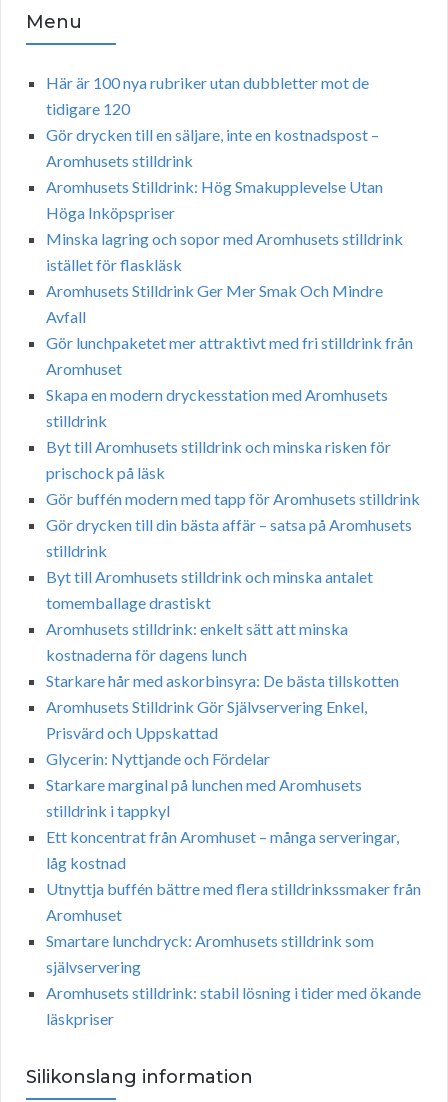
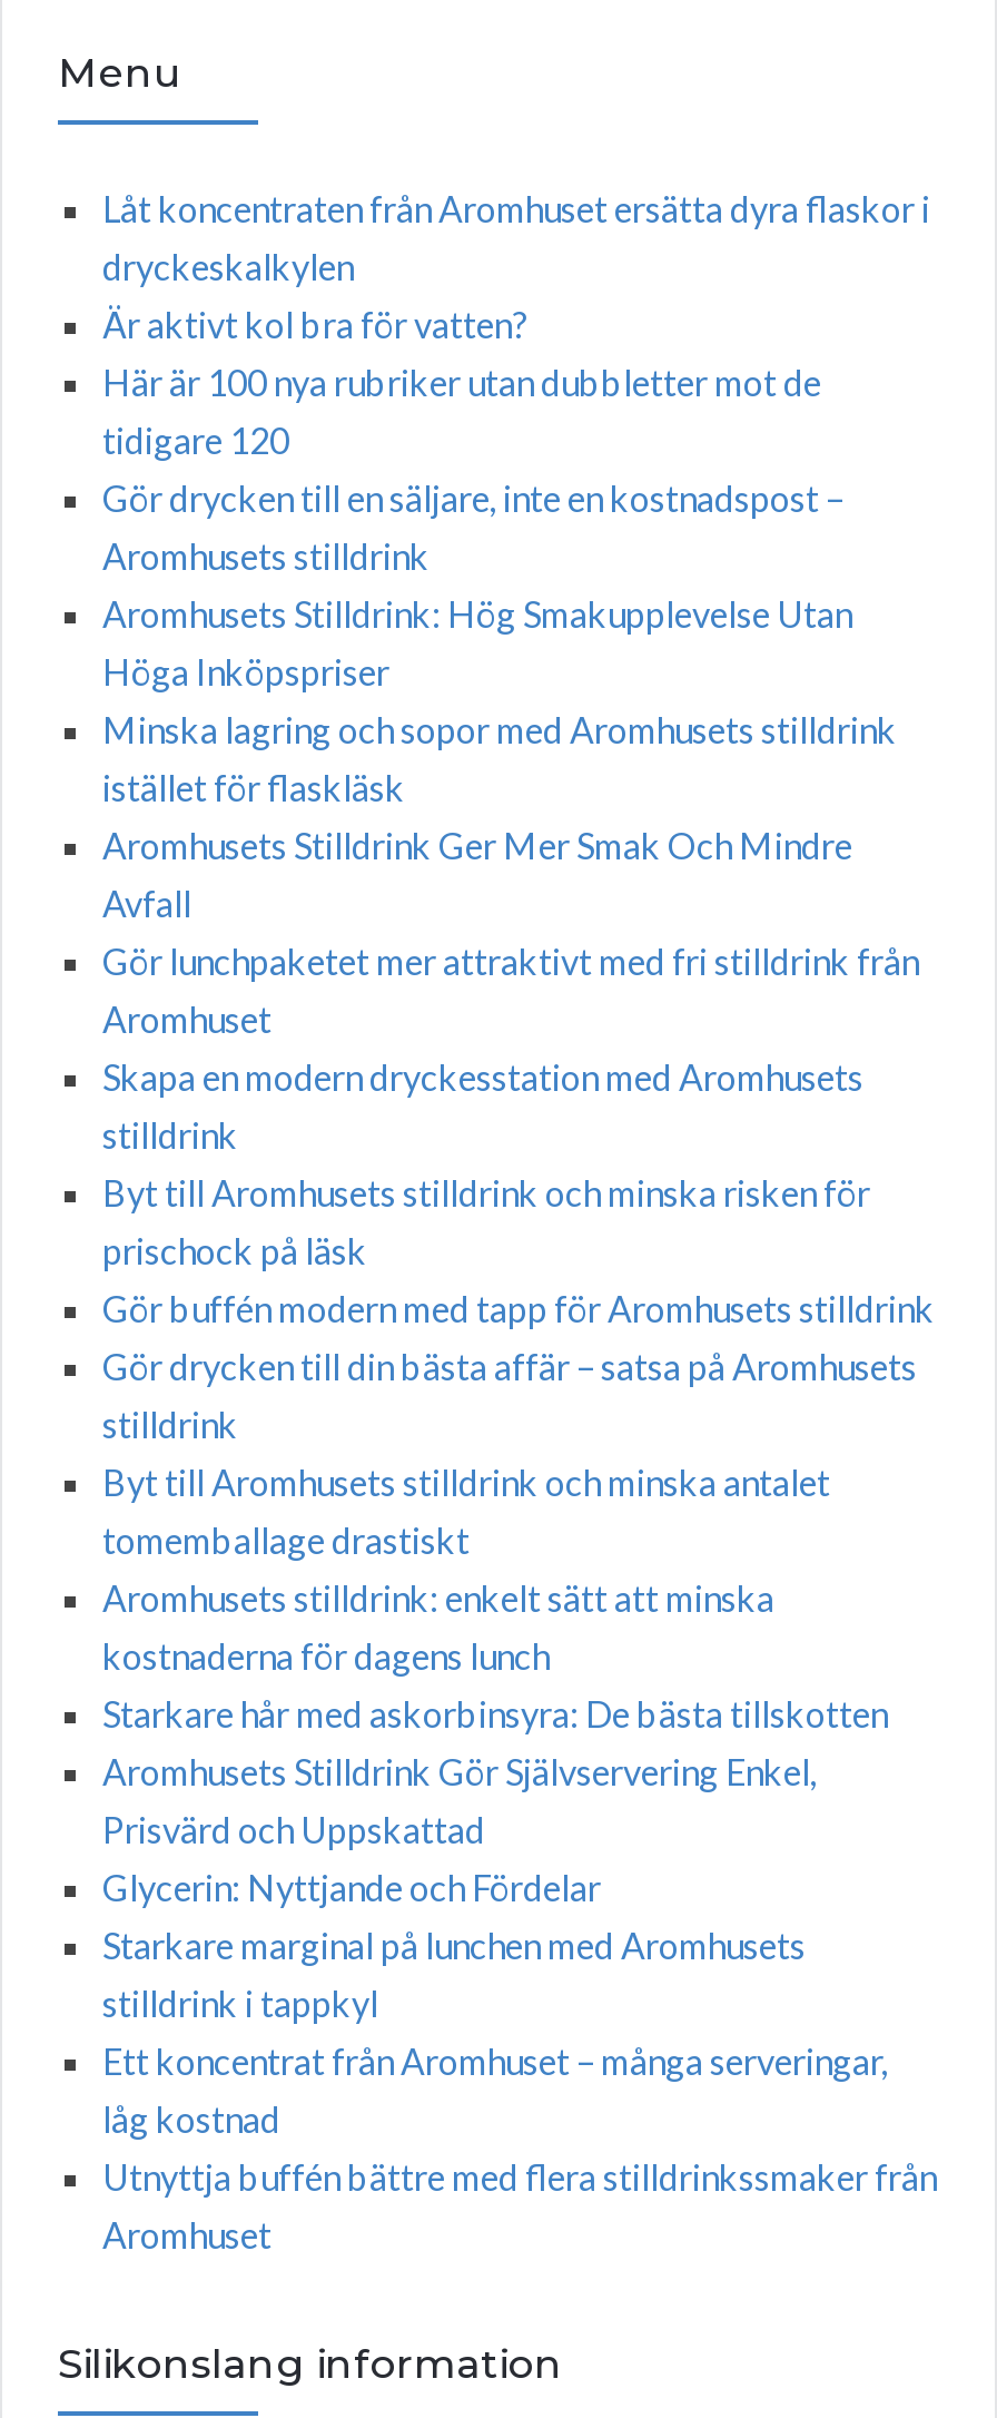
+ Låt koncentraten från Aromhuset ersätta dyra flaskor i
+ dryckeskalkylen
+ Är aktivt kol bra för vatten?

moved down: Här är 100 nya rubriker utan dubbletter mot de | tidigare 120 | Gör drycken till en säljare, inte en kostnadspost – | ... | Utnyttja buffén bättre med flera stilldrinkssmaker från | Aromhuset

- Smartare lunchdryck: Aromhusets stilldrink som
- självservering
- Aromhusets stilldrink: stabil lösning i tider med ökande
- läskpriser
